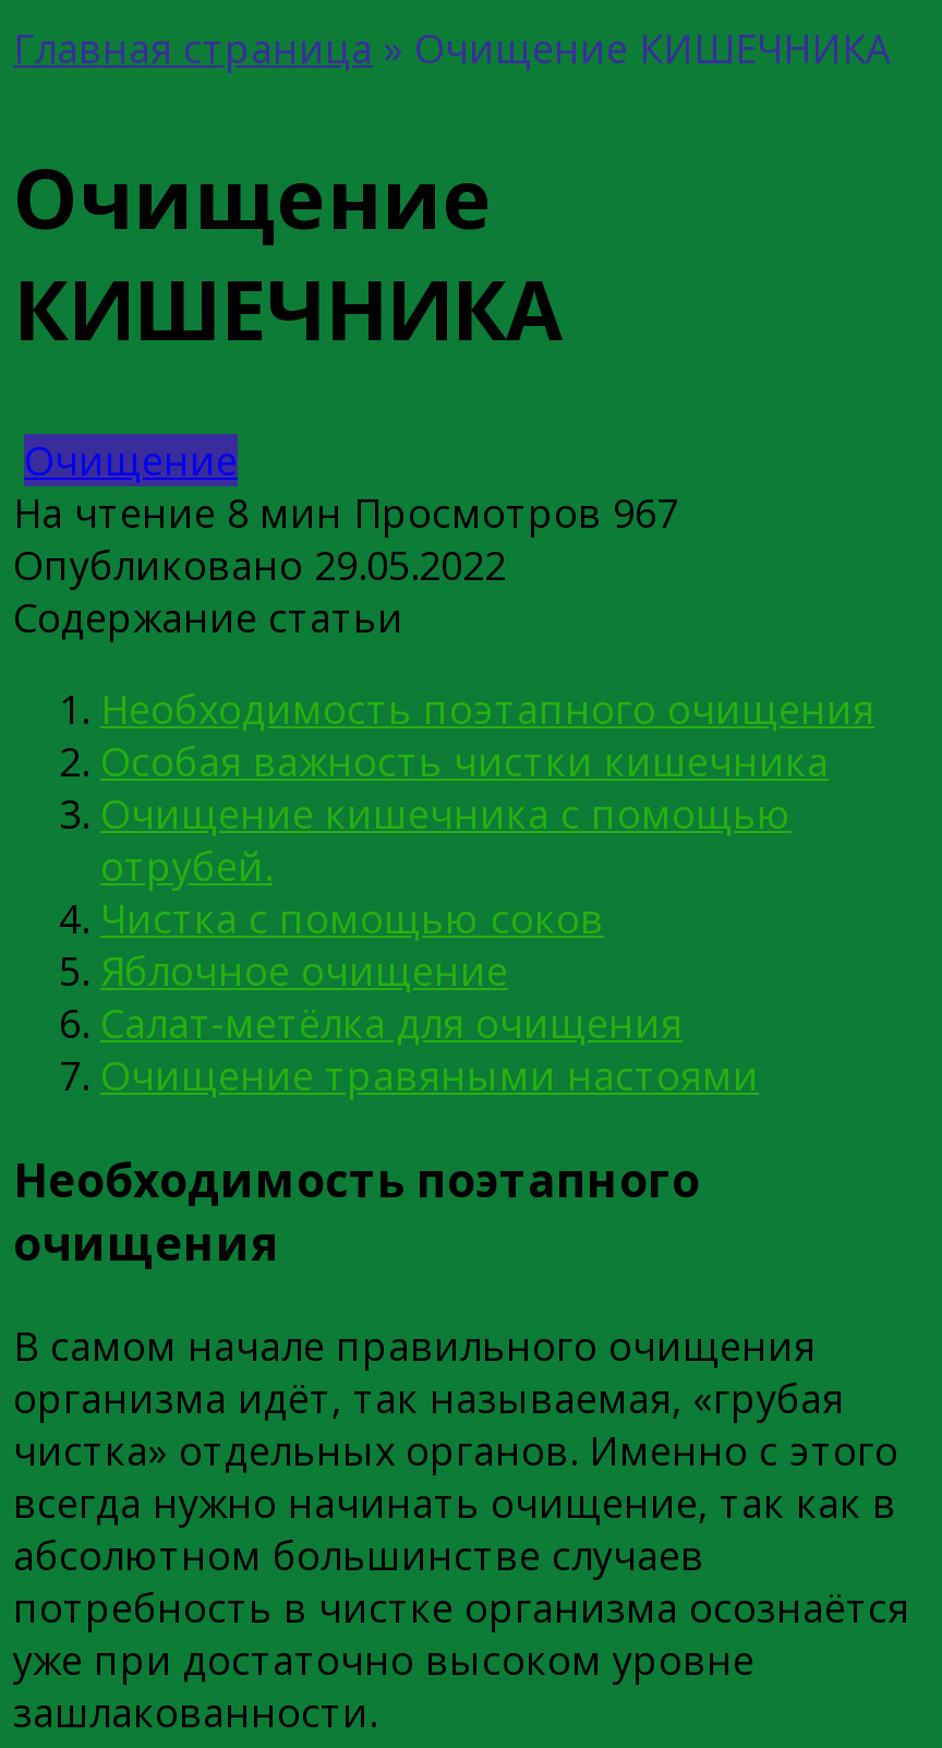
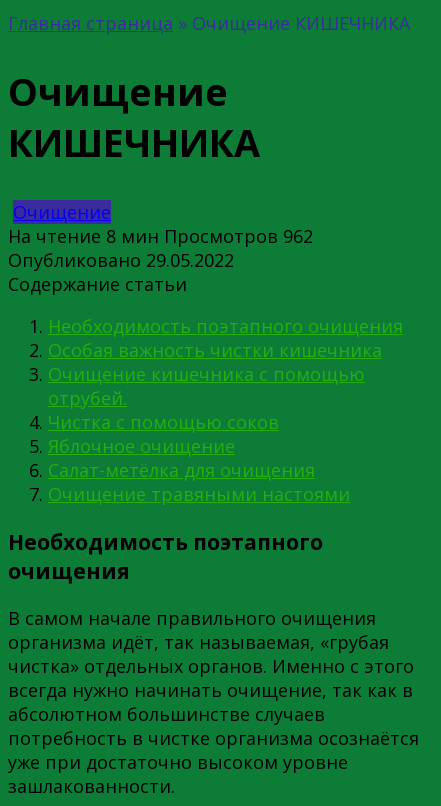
- На чтение 8 мин Просмотров 967
+ На чтение 8 мин Просмотров 962
